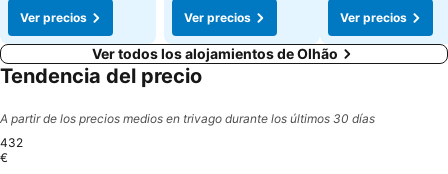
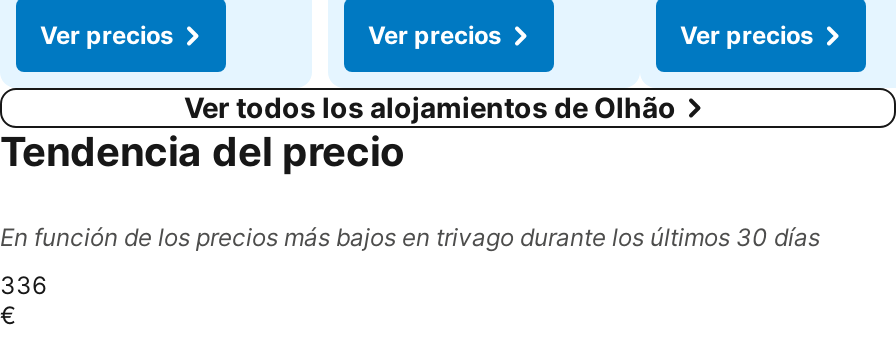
- A partir de los precios medios en trivago durante los últimos 30 días
+ En función de los precios más bajos en trivago durante los últimos 30 días

- 432
+ 336
